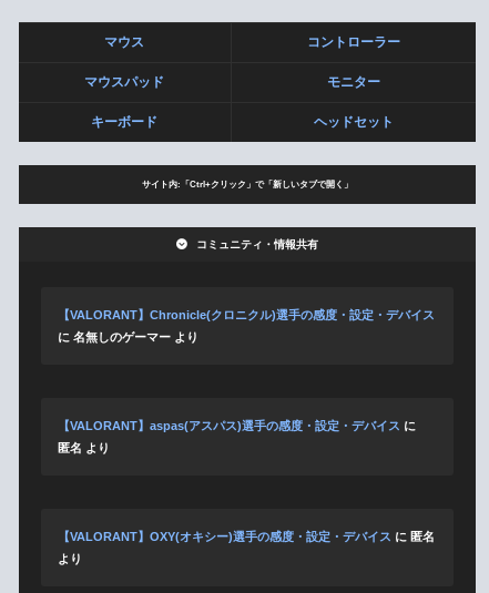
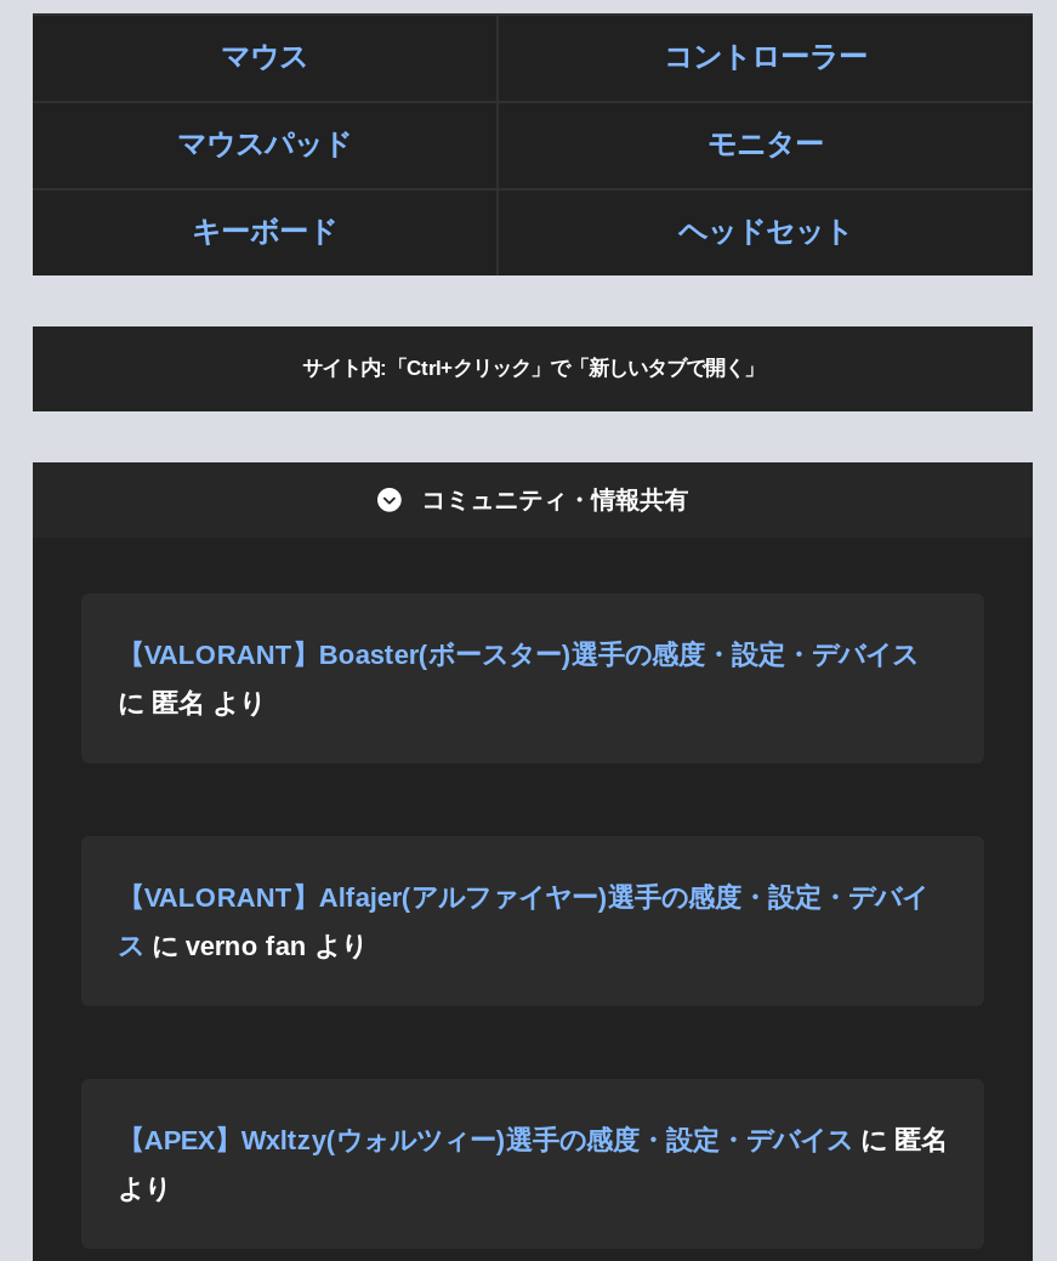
- 【VALORANT】Chronicle(クロニクル)選手の感度・設定・デバイス
+ 【VALORANT】Boaster(ボースター)選手の感度・設定・デバイス

- に名無しのゲーマーより
+ に匿名より

- 【VALORANT】aspas(アスパス)選手の感度・設定・デバイスに
+ 【VALORANT】Alfajer(アルファイヤー)選手の感度・設定・デバイ

- 匿名より
+ スにverno fanより

- 【VALORANT】OXY(オキシー)選手の感度・設定・デバイスに匿名
+ 【APEX】Wxltzy(ウォルツィー)選手の感度・設定・デバイスに匿名
